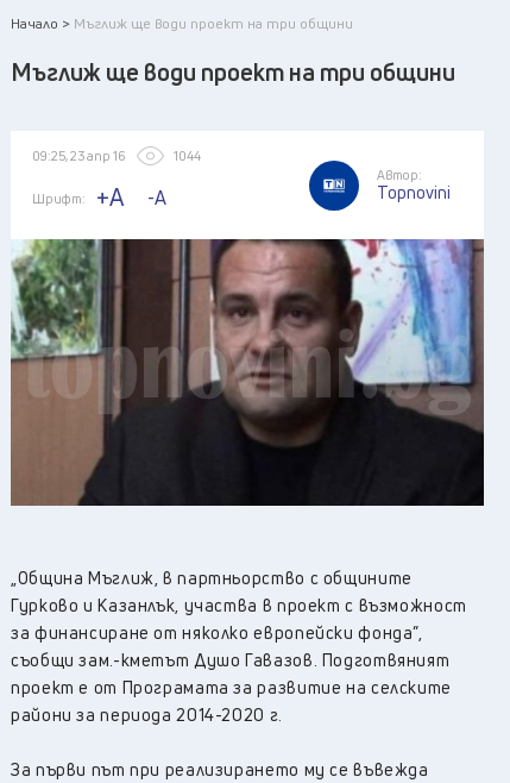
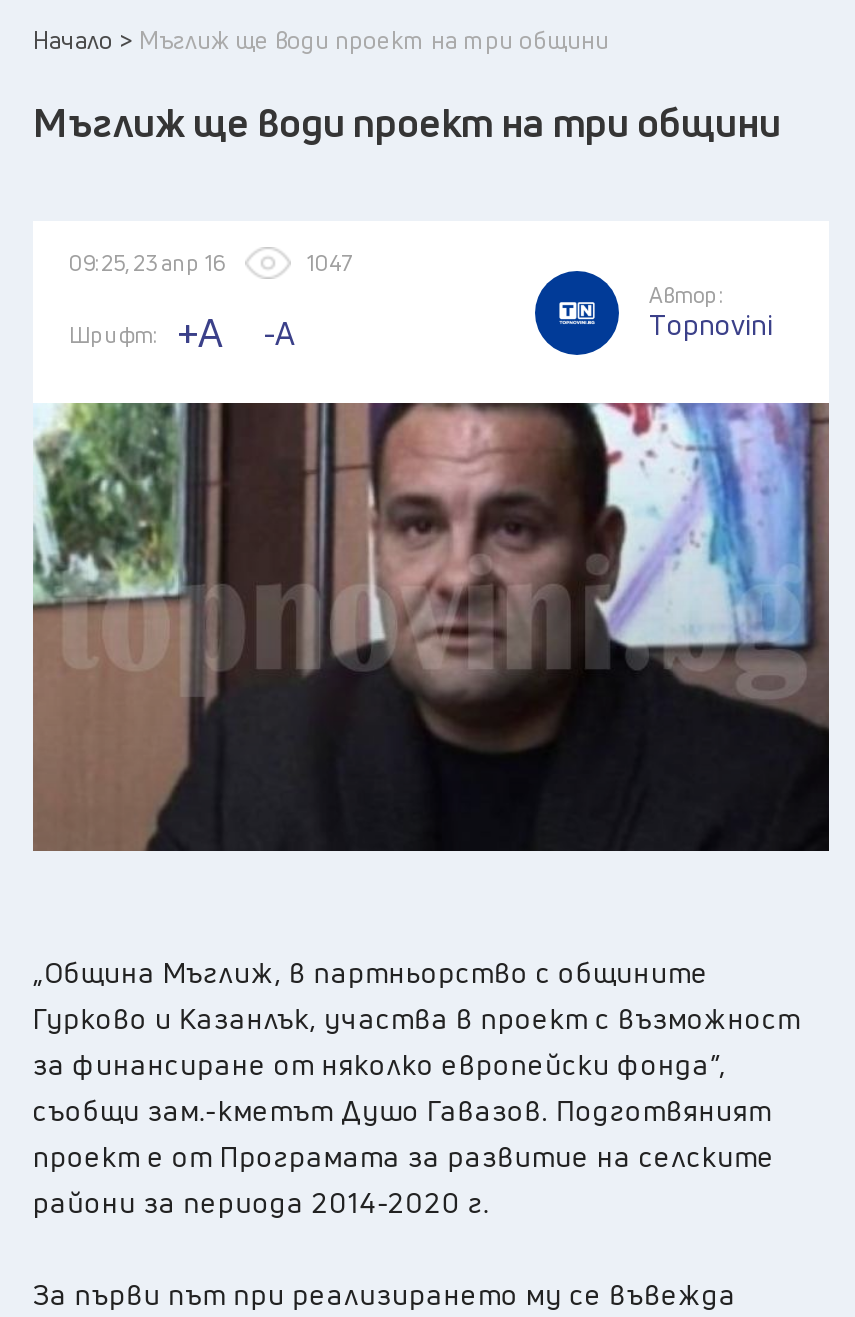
- 1044
+ 1047
